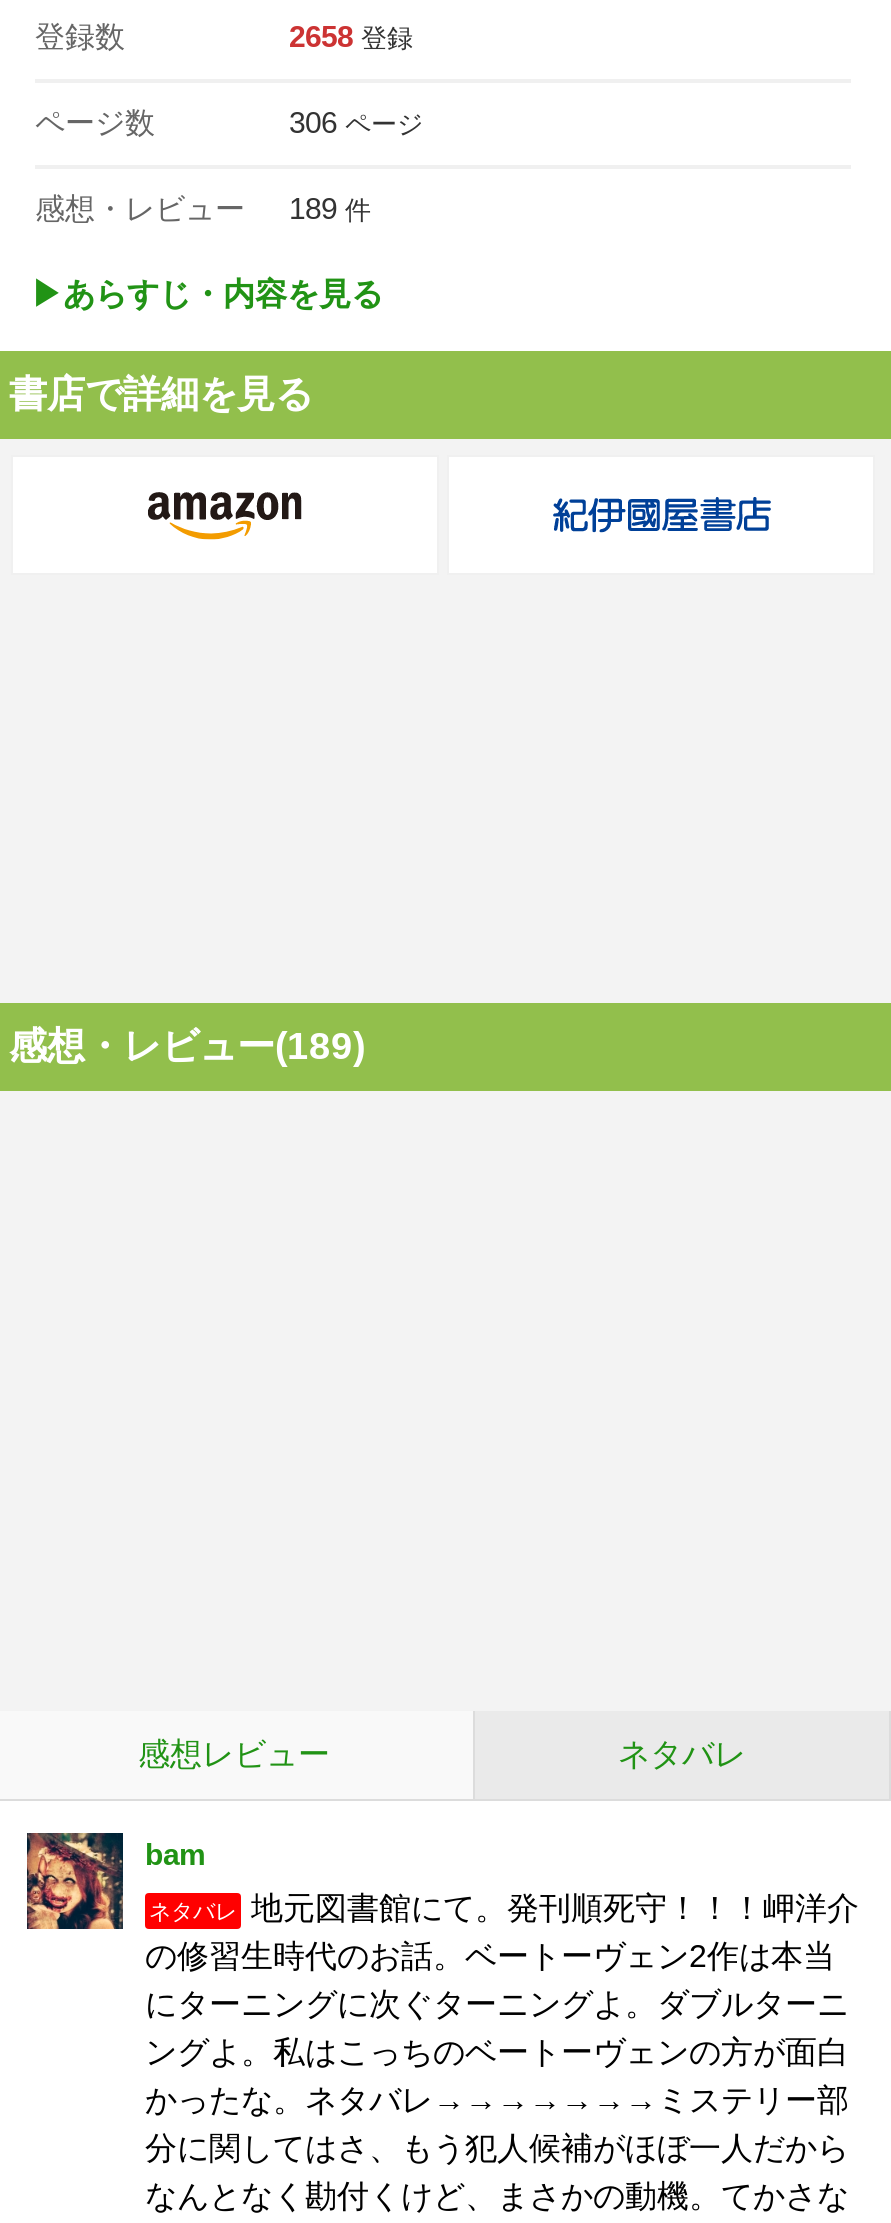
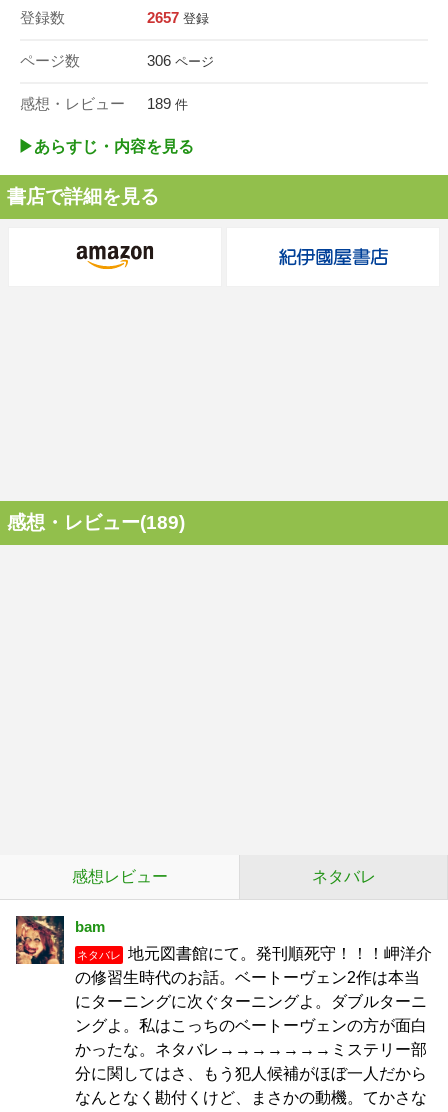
- 2658 登録
+ 2657 登録
